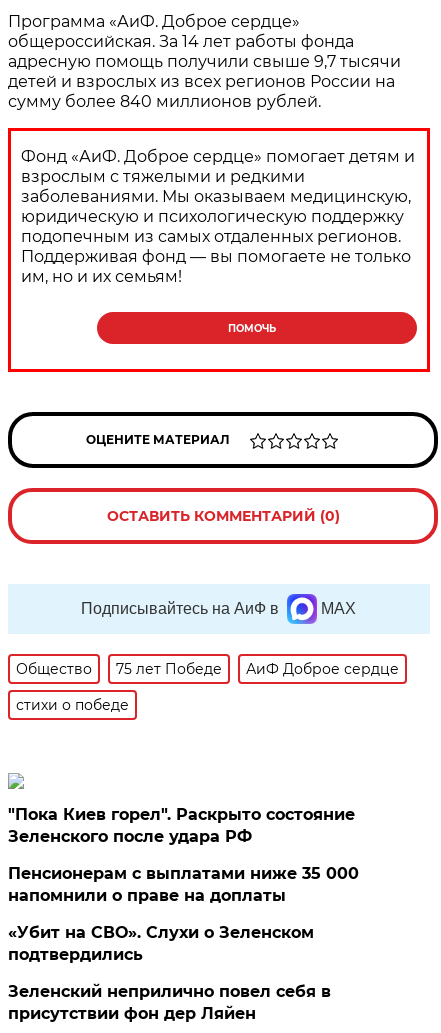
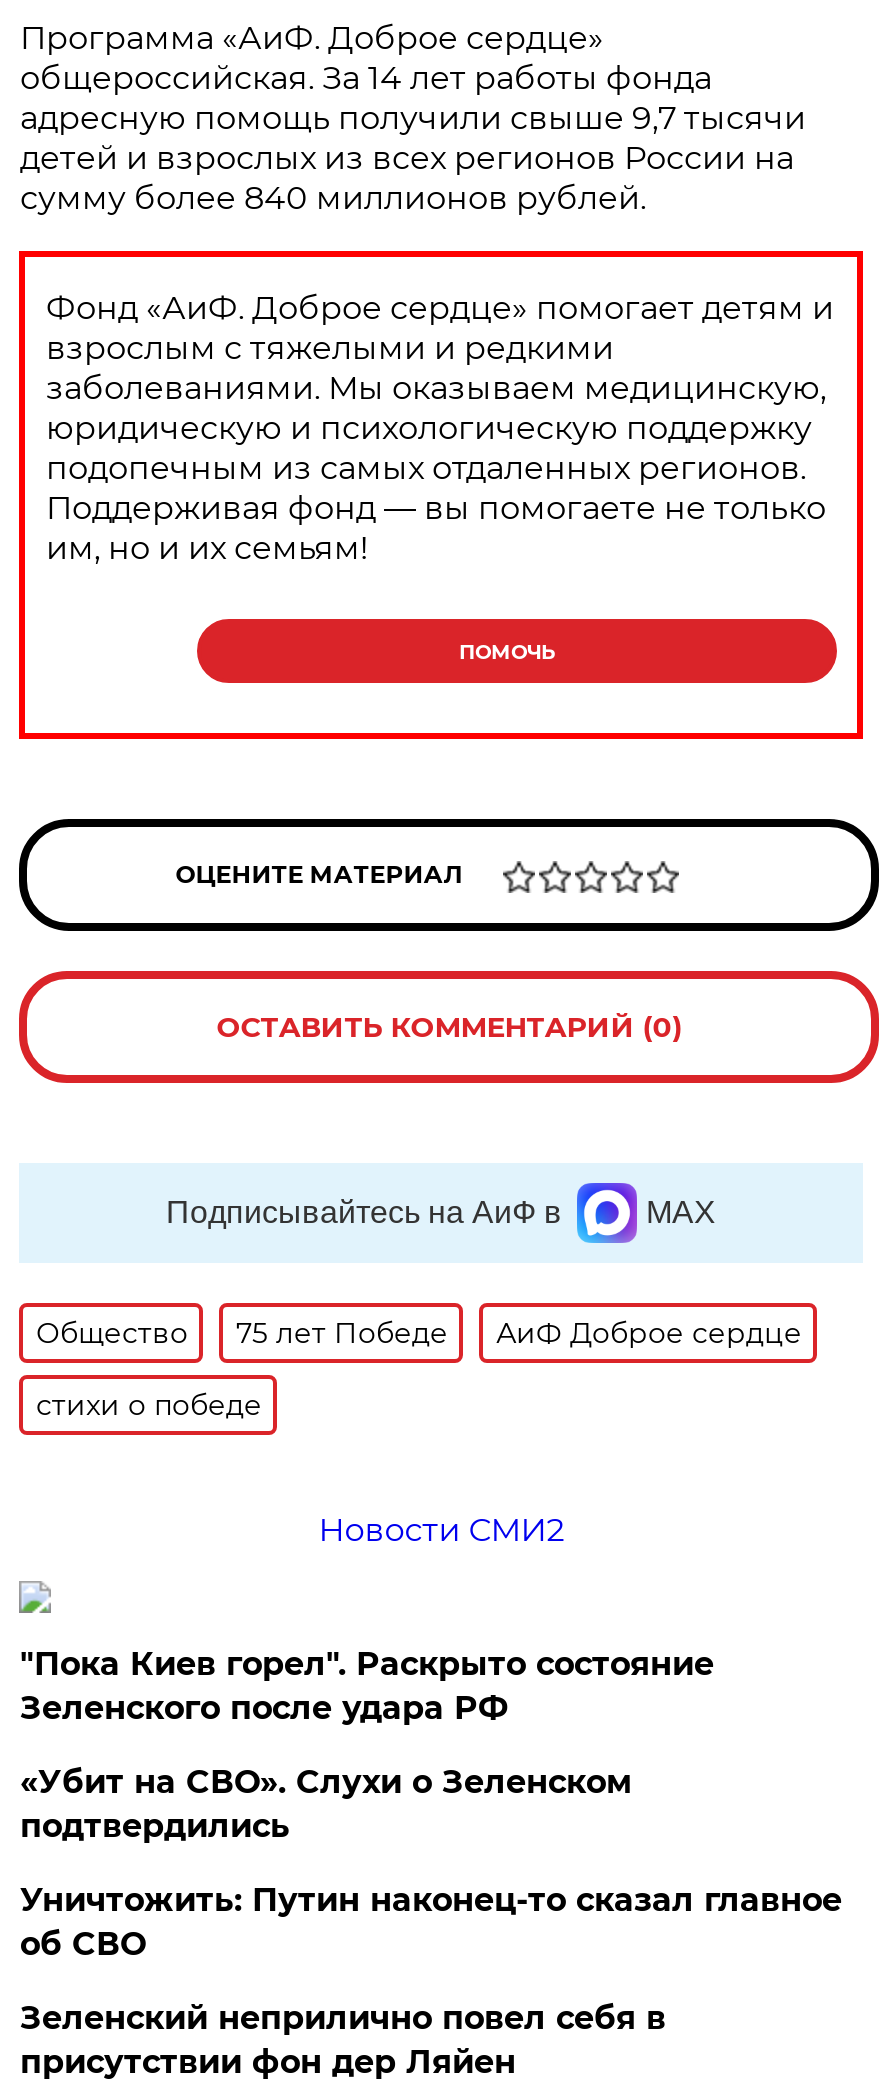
+ Новости СМИ2

- Пенсионерам с выплатами ниже 35 000
- напомнили о праве на доплаты

moved up: «Убит на СВО». Слухи о Зеленском | подтвердились

+ Уничтожить: Путин наконец-то сказал главное
+ об СВО
